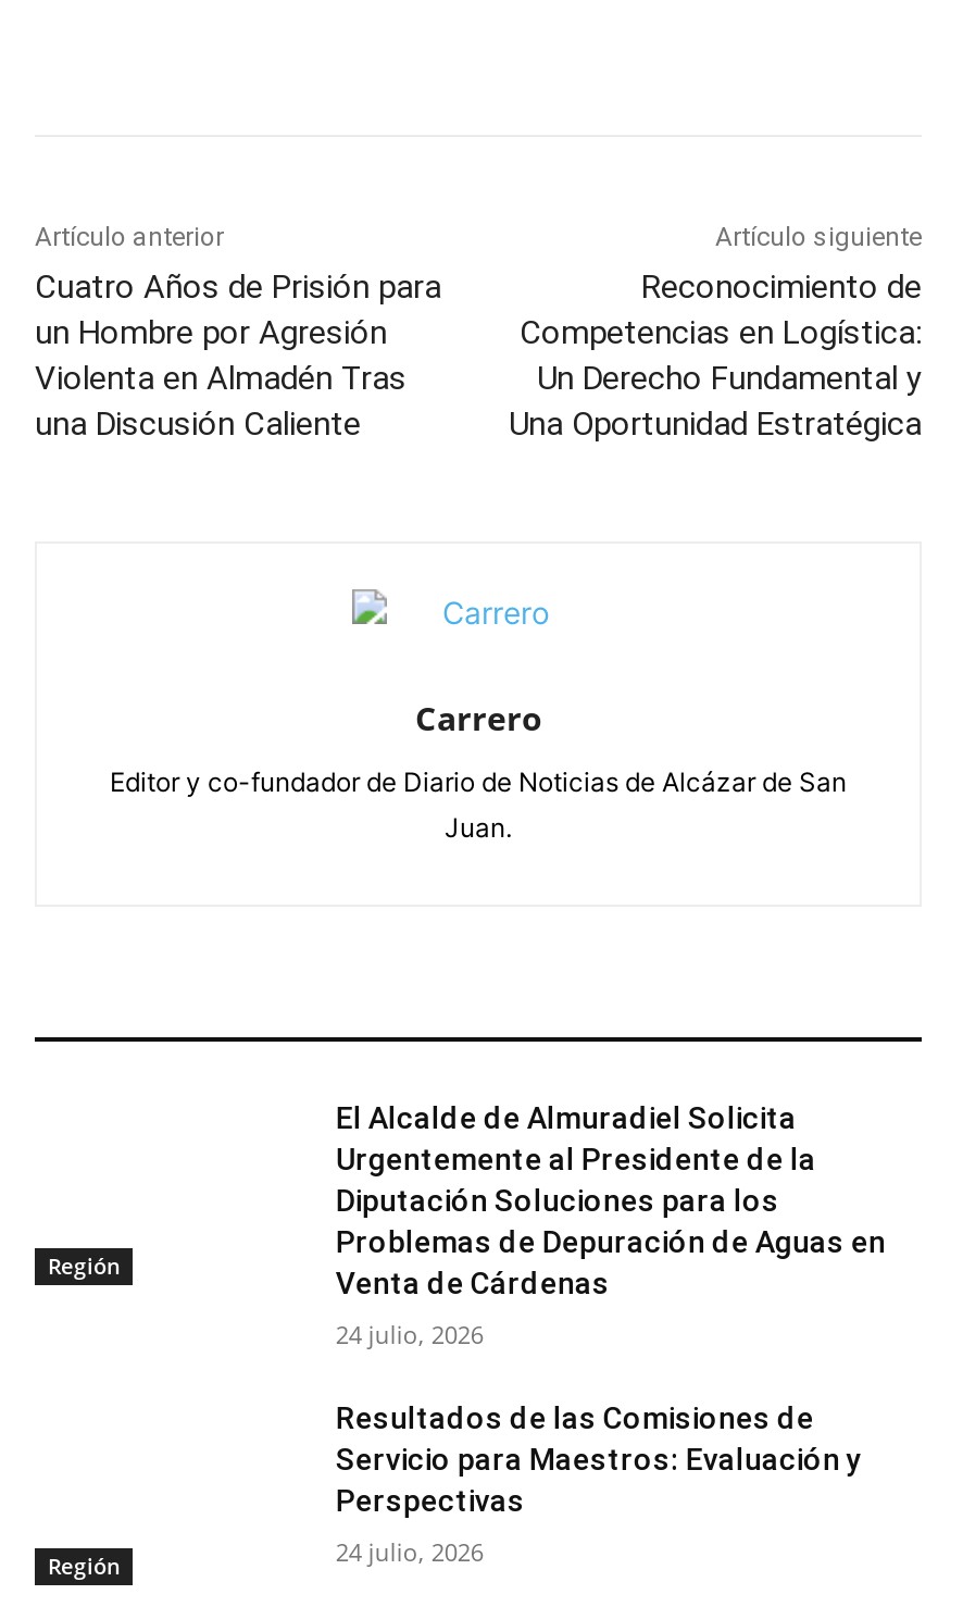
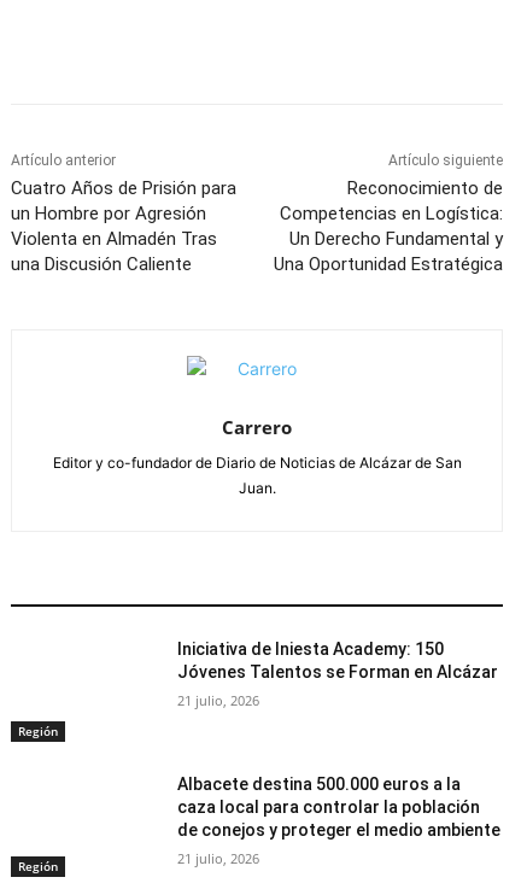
- El Alcalde de Almuradiel Solicita
- Urgentemente al Presidente de la
- Diputación Soluciones para los
- Problemas de Depuración de Aguas en
- Venta de Cárdenas
+ Iniciativa de Iniesta Academy: 150
+ Jóvenes Talentos se Forman en Alcázar

- 24 julio, 2026
+ 21 julio, 2026

- Resultados de las Comisiones de
- Servicio para Maestros: Evaluación y
- Perspectivas
+ Albacete destina 500.000 euros a la
+ caza local para controlar la población
+ de conejos y proteger el medio ambiente

- 24 julio, 2026
+ 21 julio, 2026
